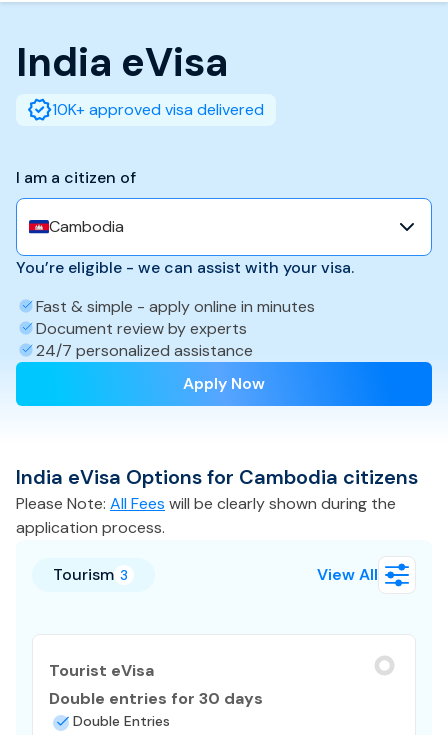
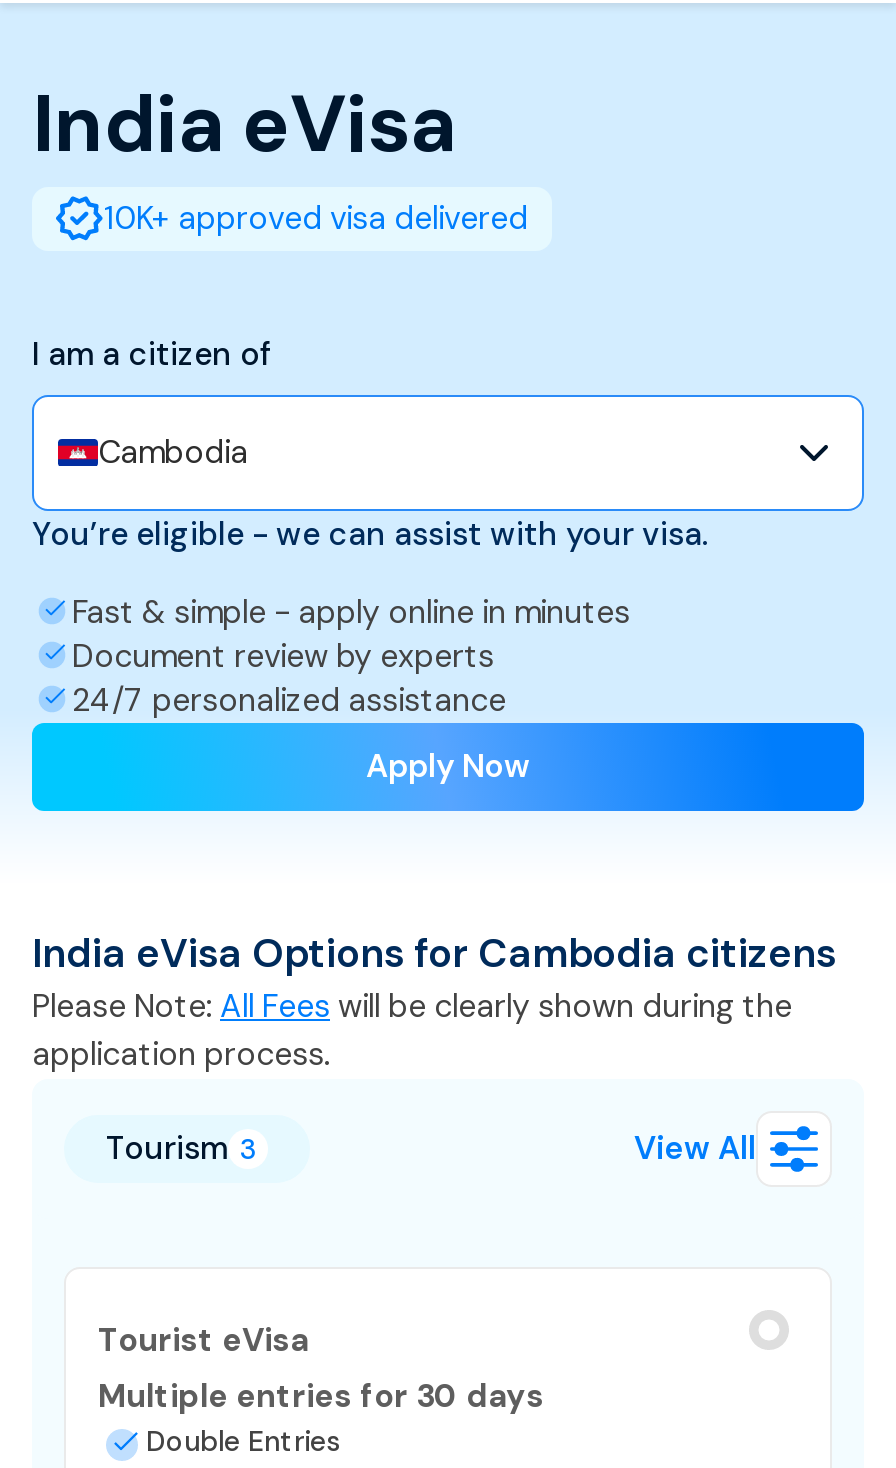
- Double entries for 30 days
+ Multiple entries for 30 days
